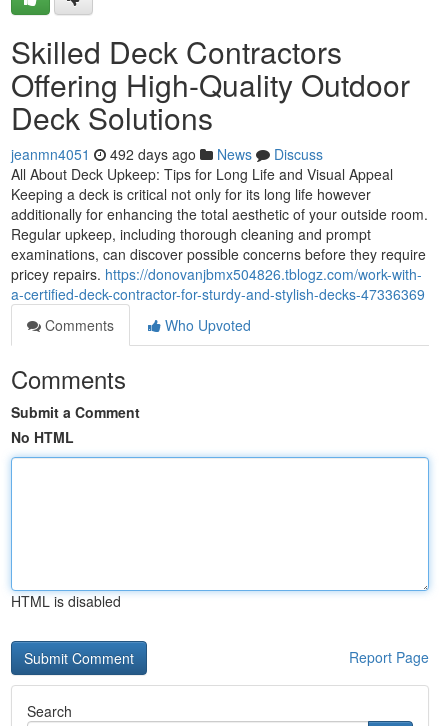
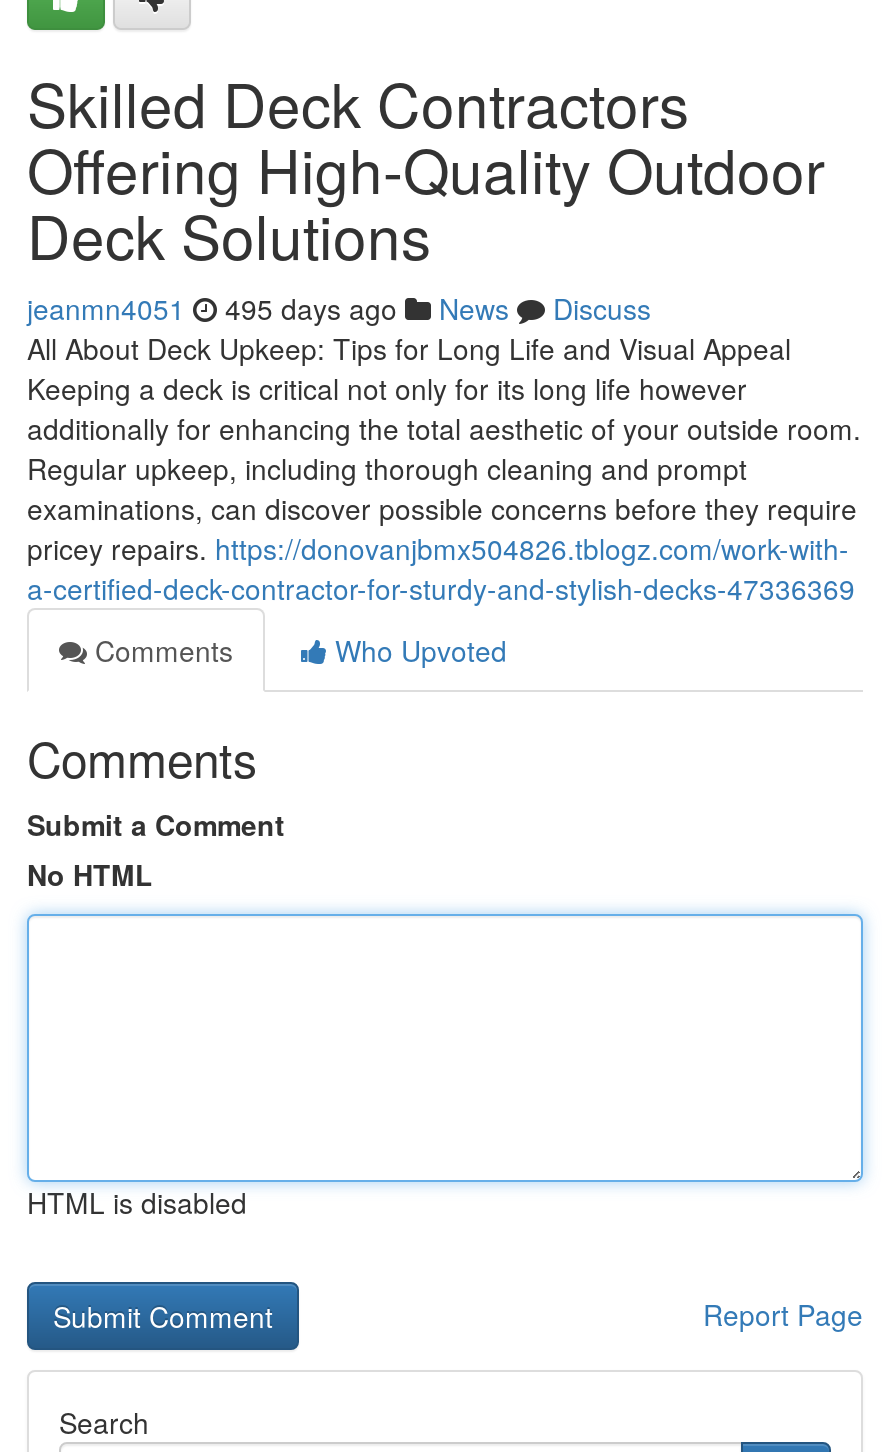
- jeanmn4051 492 days ago News Discuss
+ jeanmn4051 495 days ago News Discuss
